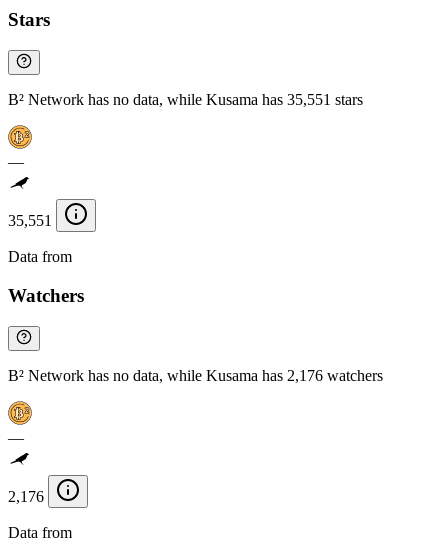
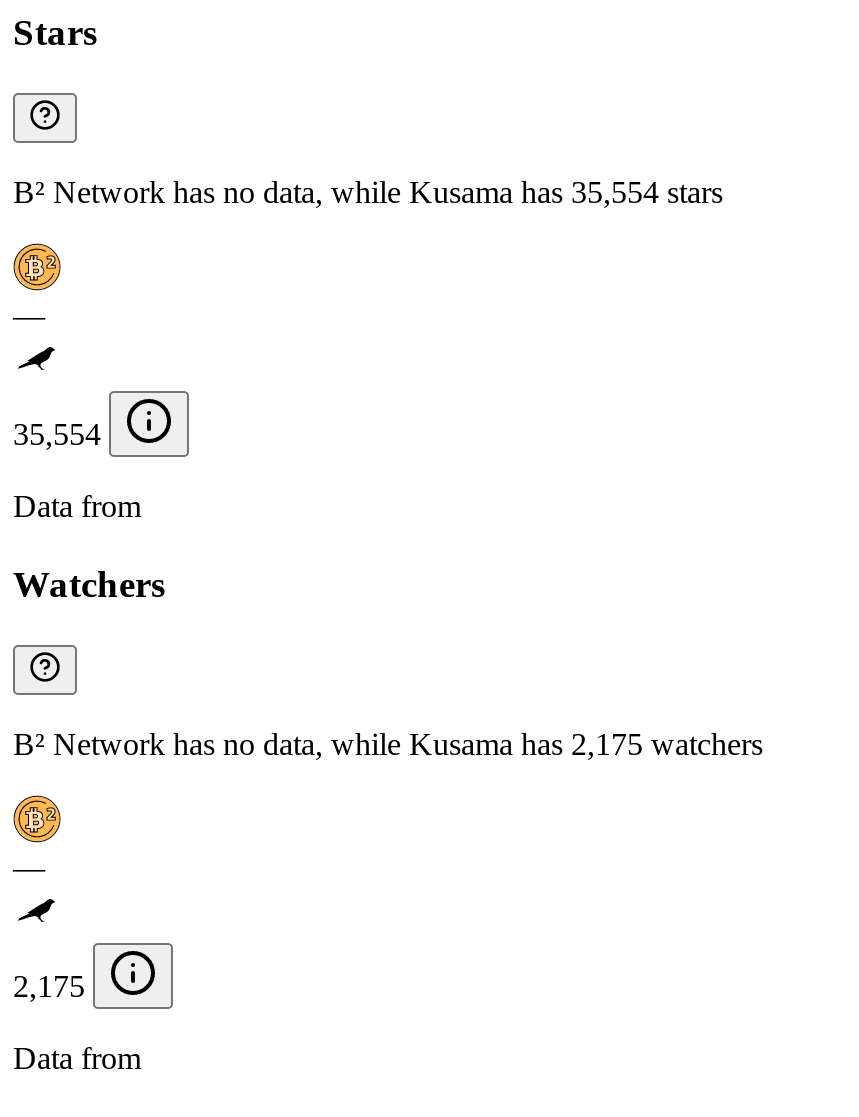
- B² Network has no data, while Kusama has 35,551 stars
+ B² Network has no data, while Kusama has 35,554 stars

- 35,551
+ 35,554

- B² Network has no data, while Kusama has 2,176 watchers
+ B² Network has no data, while Kusama has 2,175 watchers

- 2,176
+ 2,175
